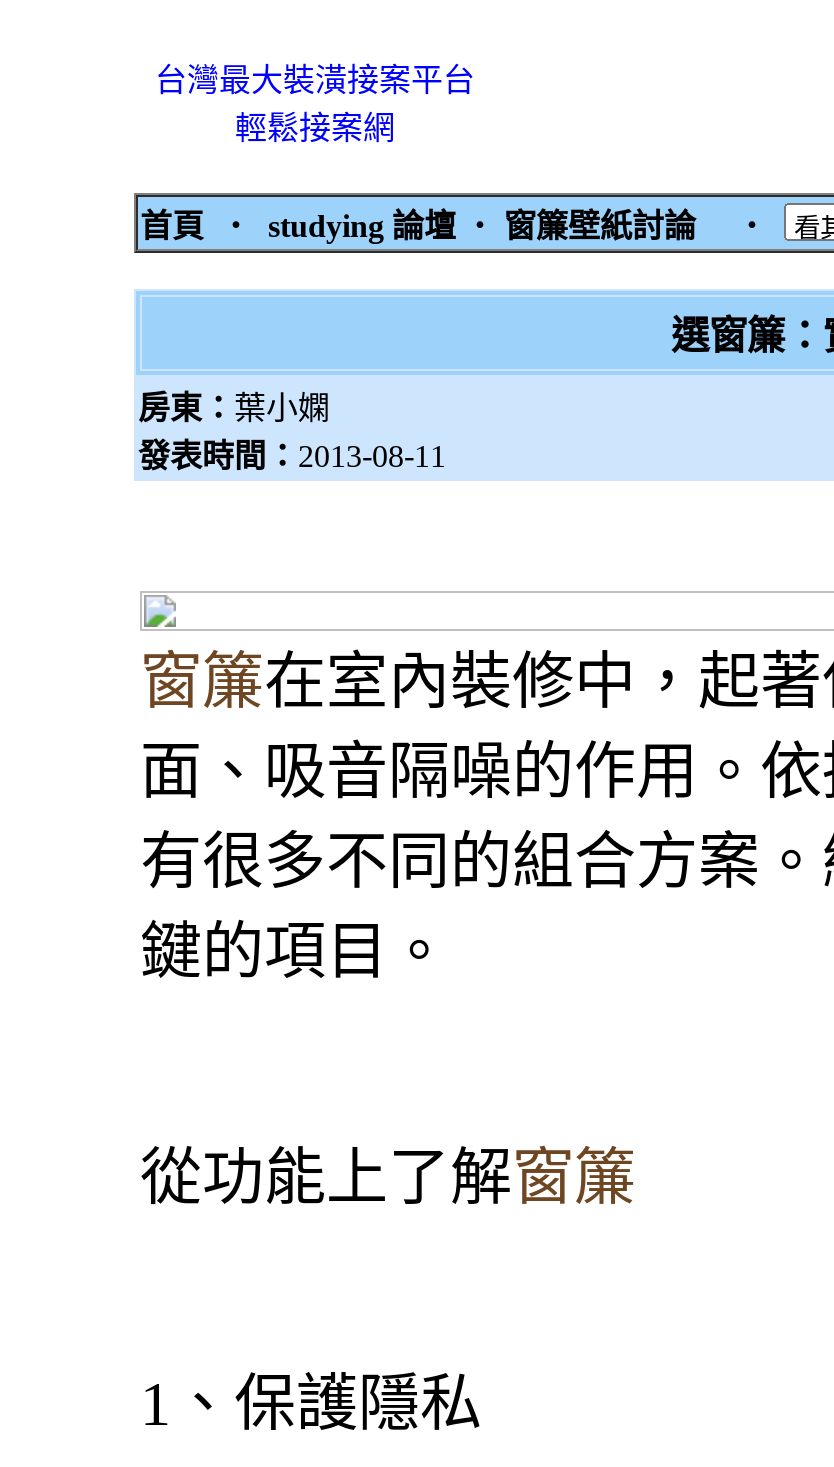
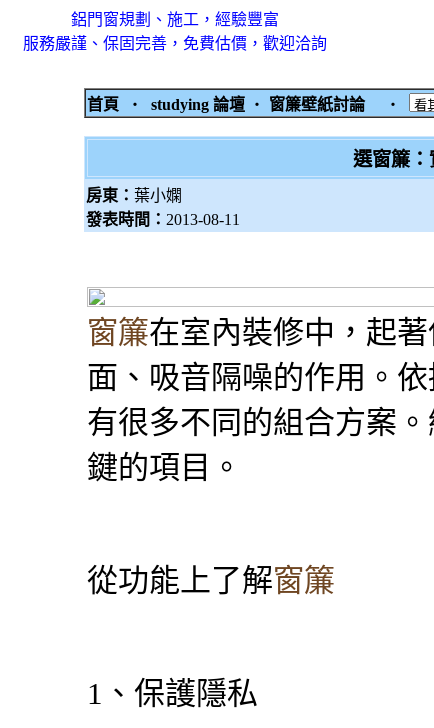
- 台灣最大裝潢接案平台
- 輕鬆接案網
+ 鋁門窗規劃、施工，經驗豐富
+ 服務嚴謹、保固完善，免費估價，歡迎洽詢
